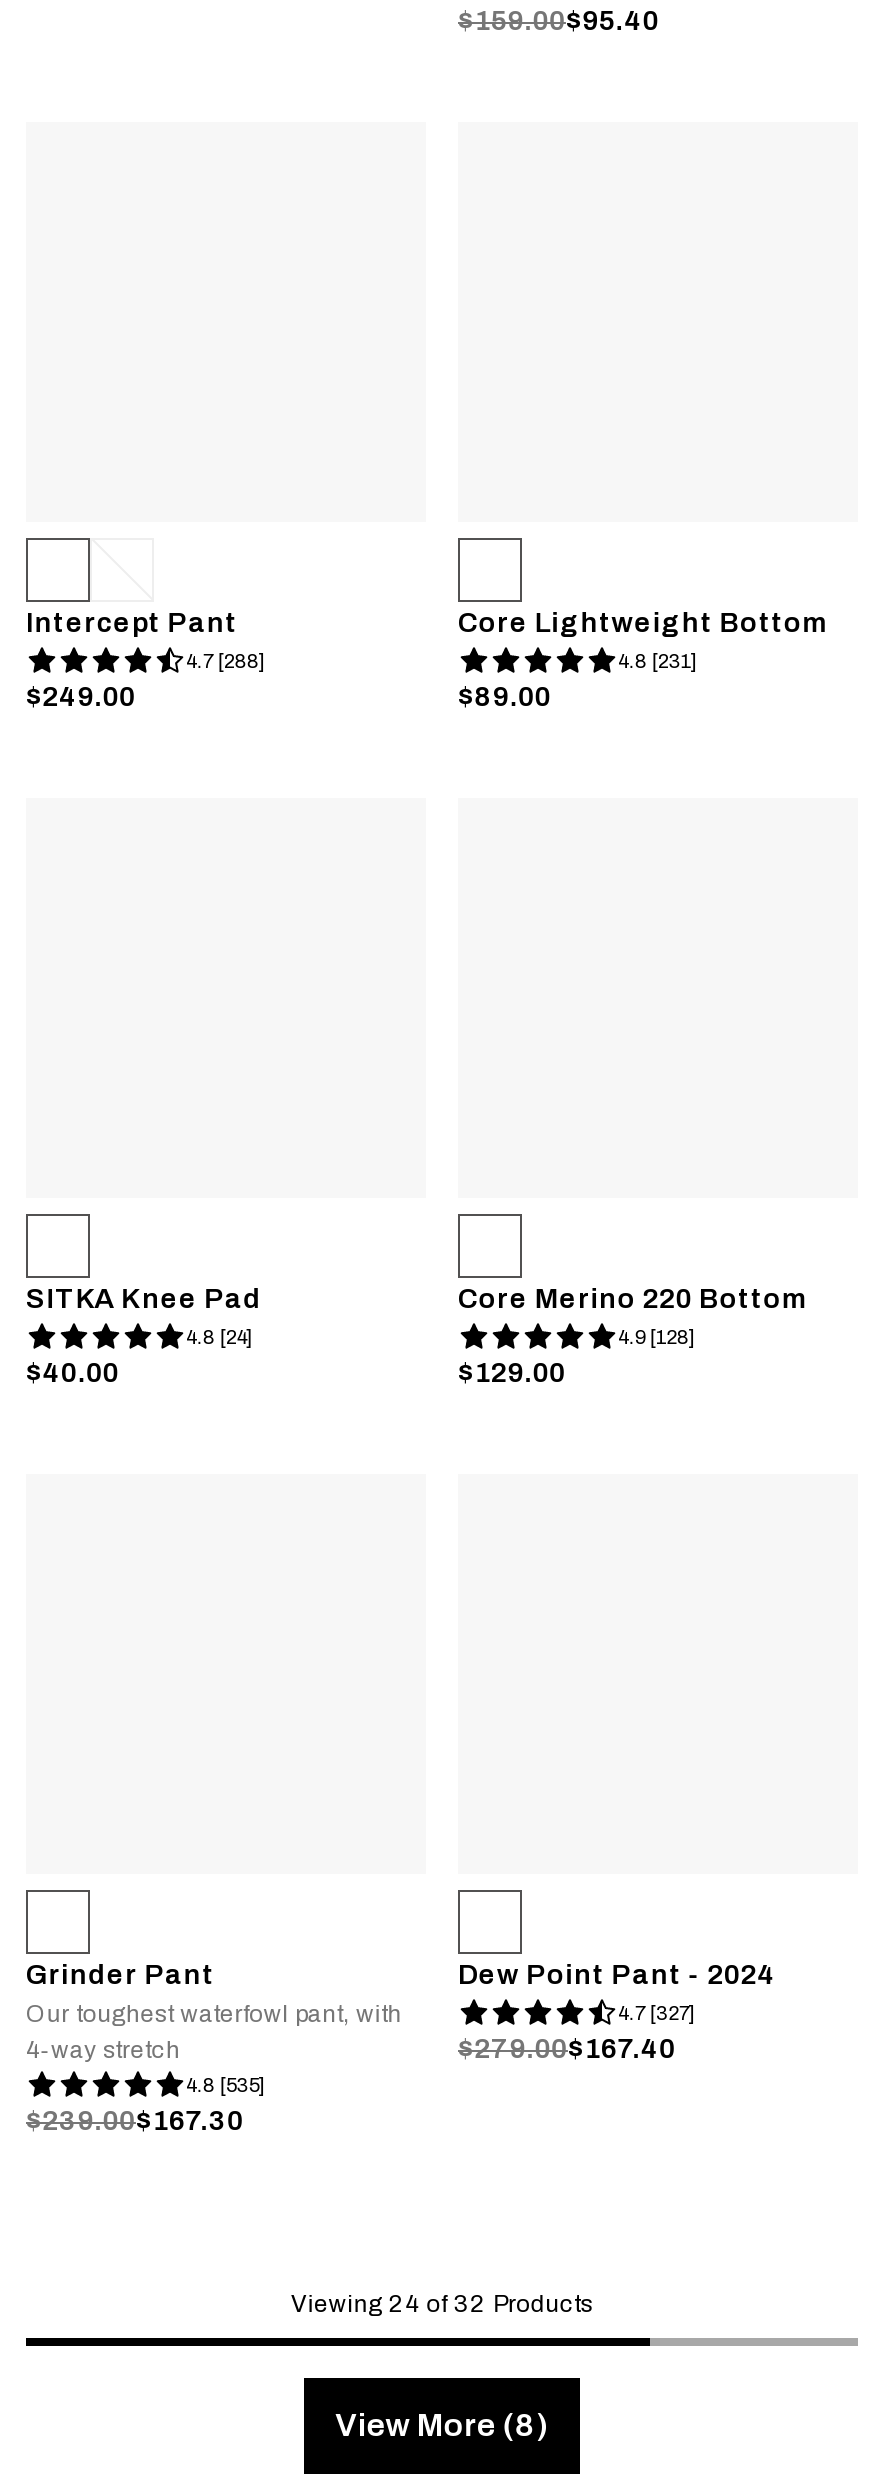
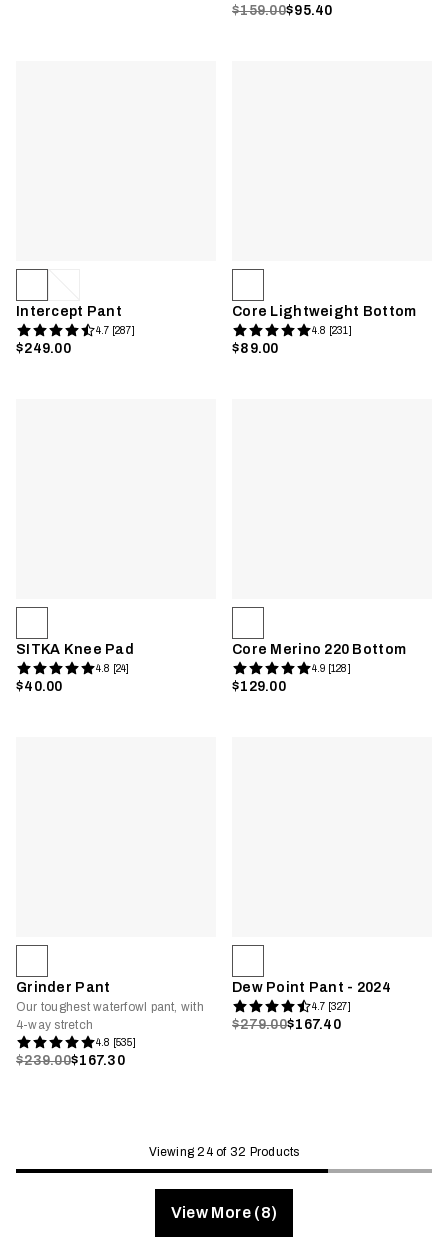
- 4.7 [288]
+ 4.7 [287]
